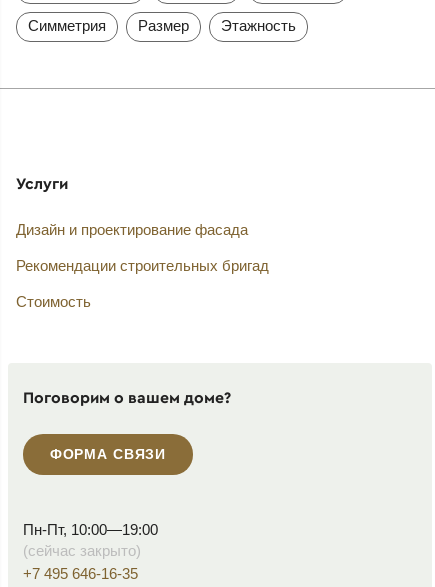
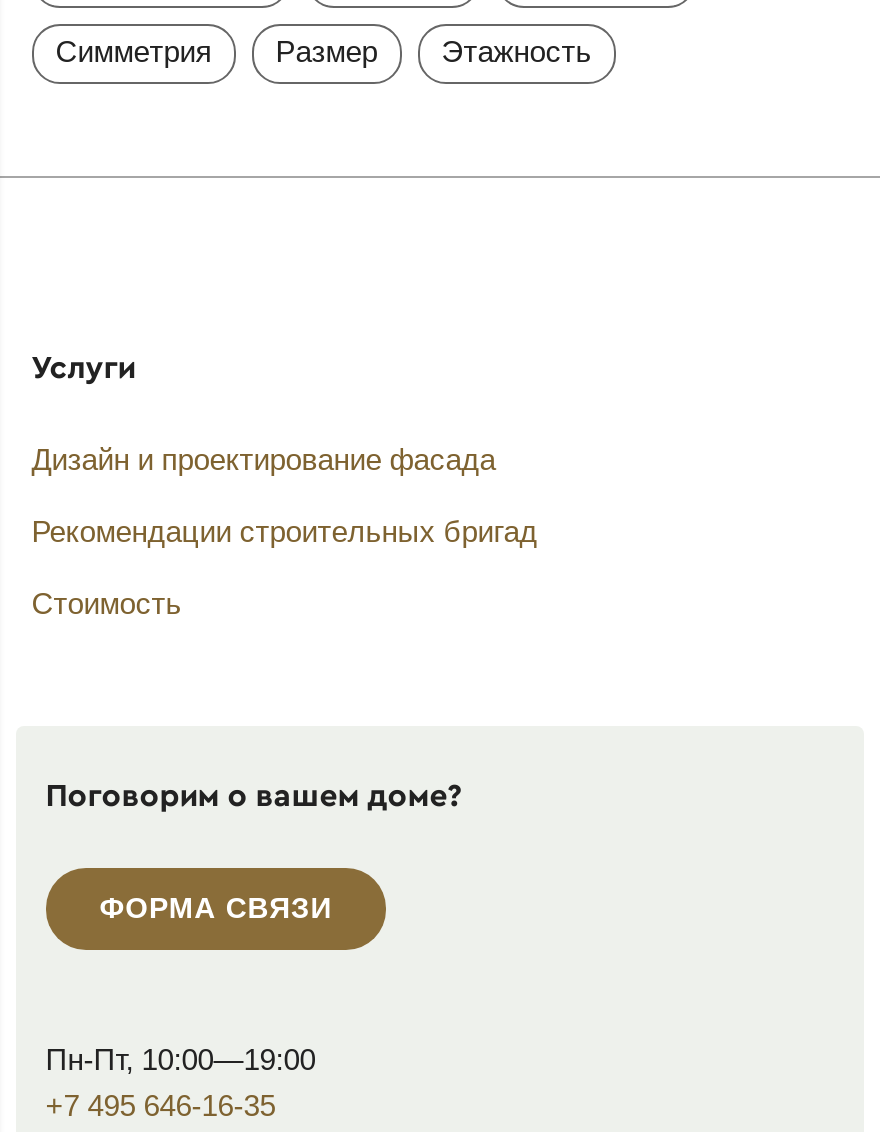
- (сейчас закрыто)
